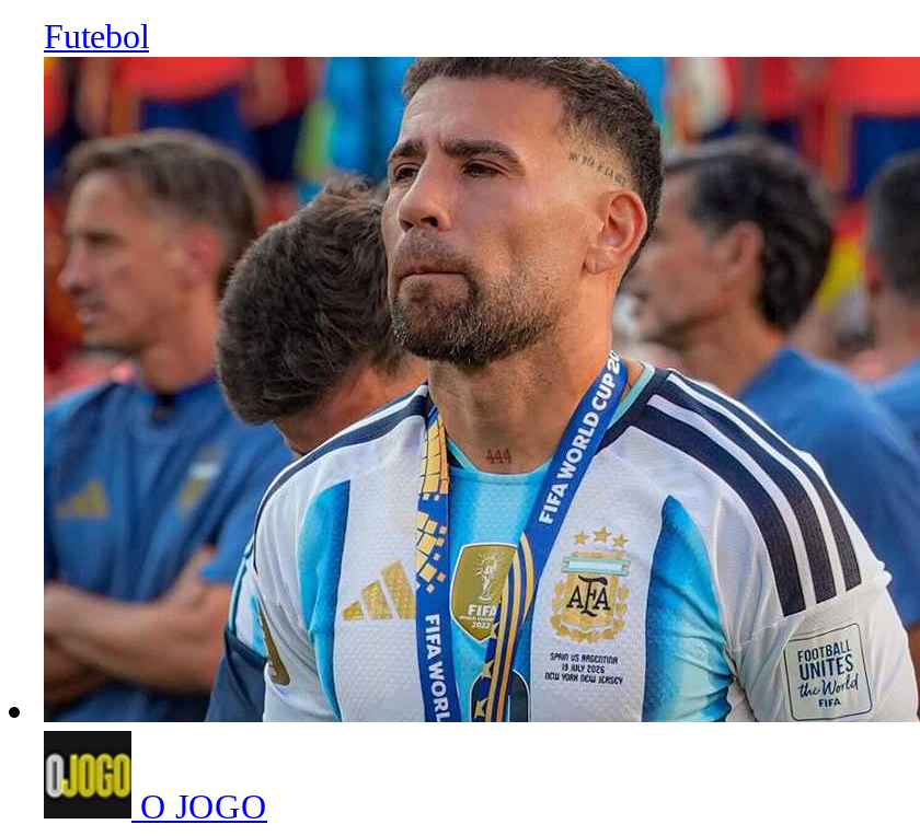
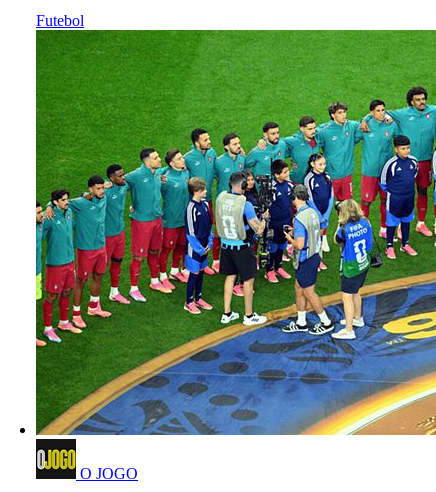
- [image]
+ [image]
